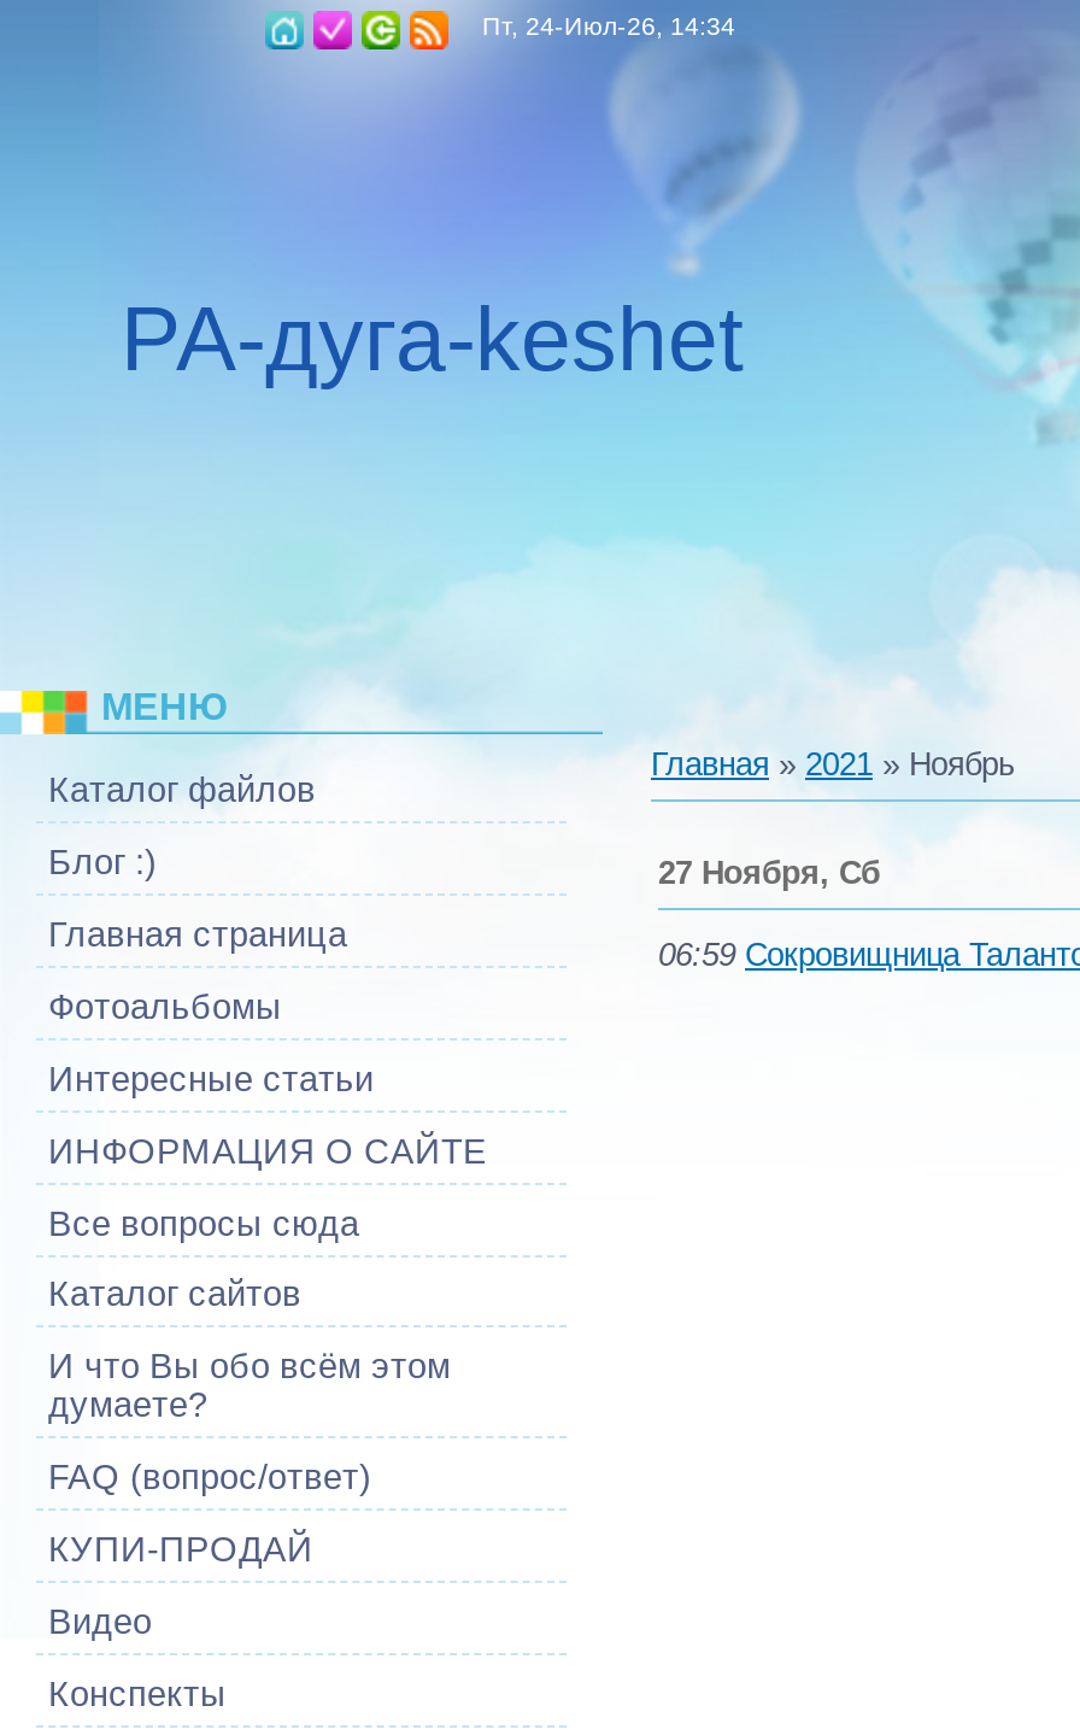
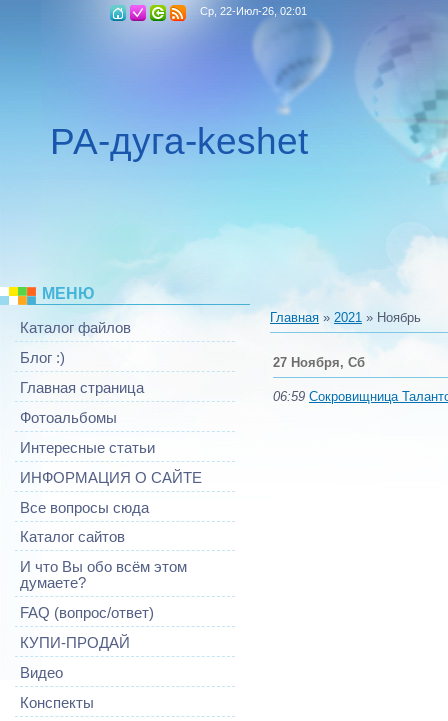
- Пт, 24-Июл-26, 14:34
+ Ср, 22-Июл-26, 02:01
